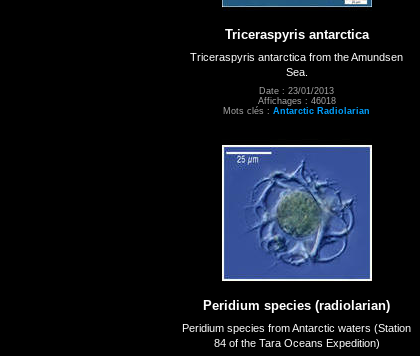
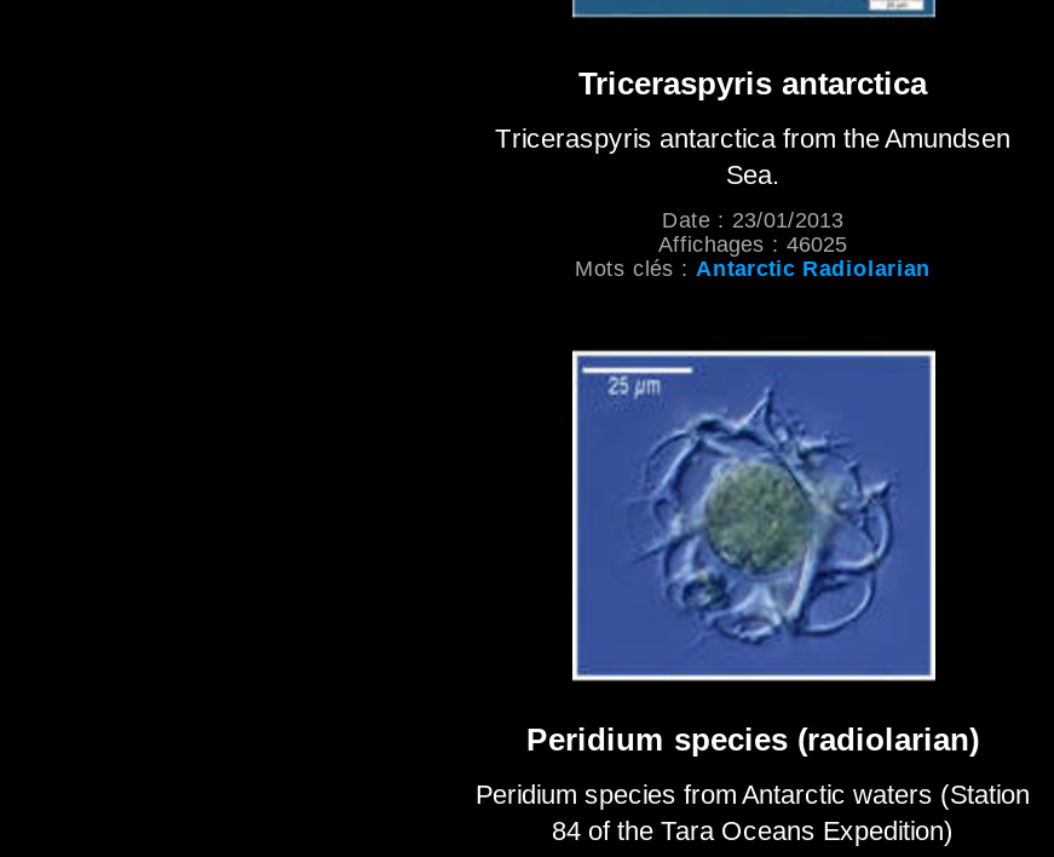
- Affichages : 46018
+ Affichages : 46025
